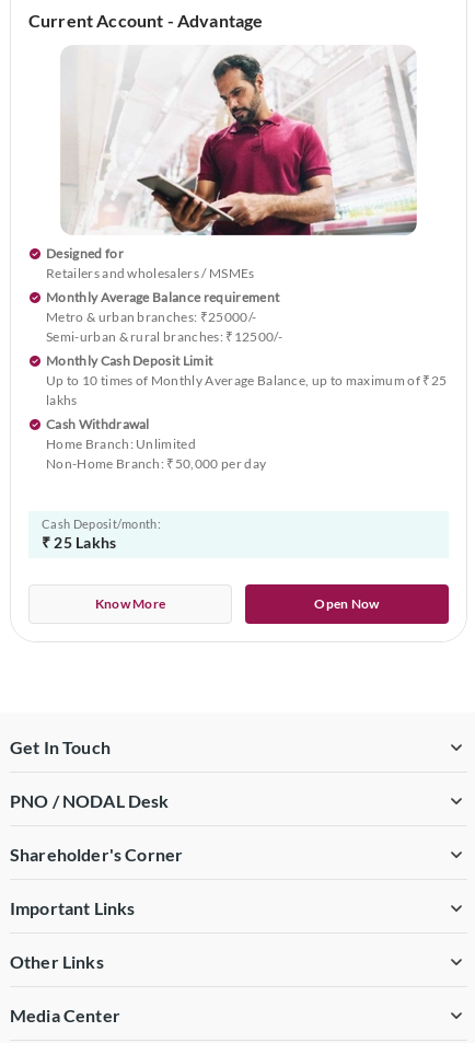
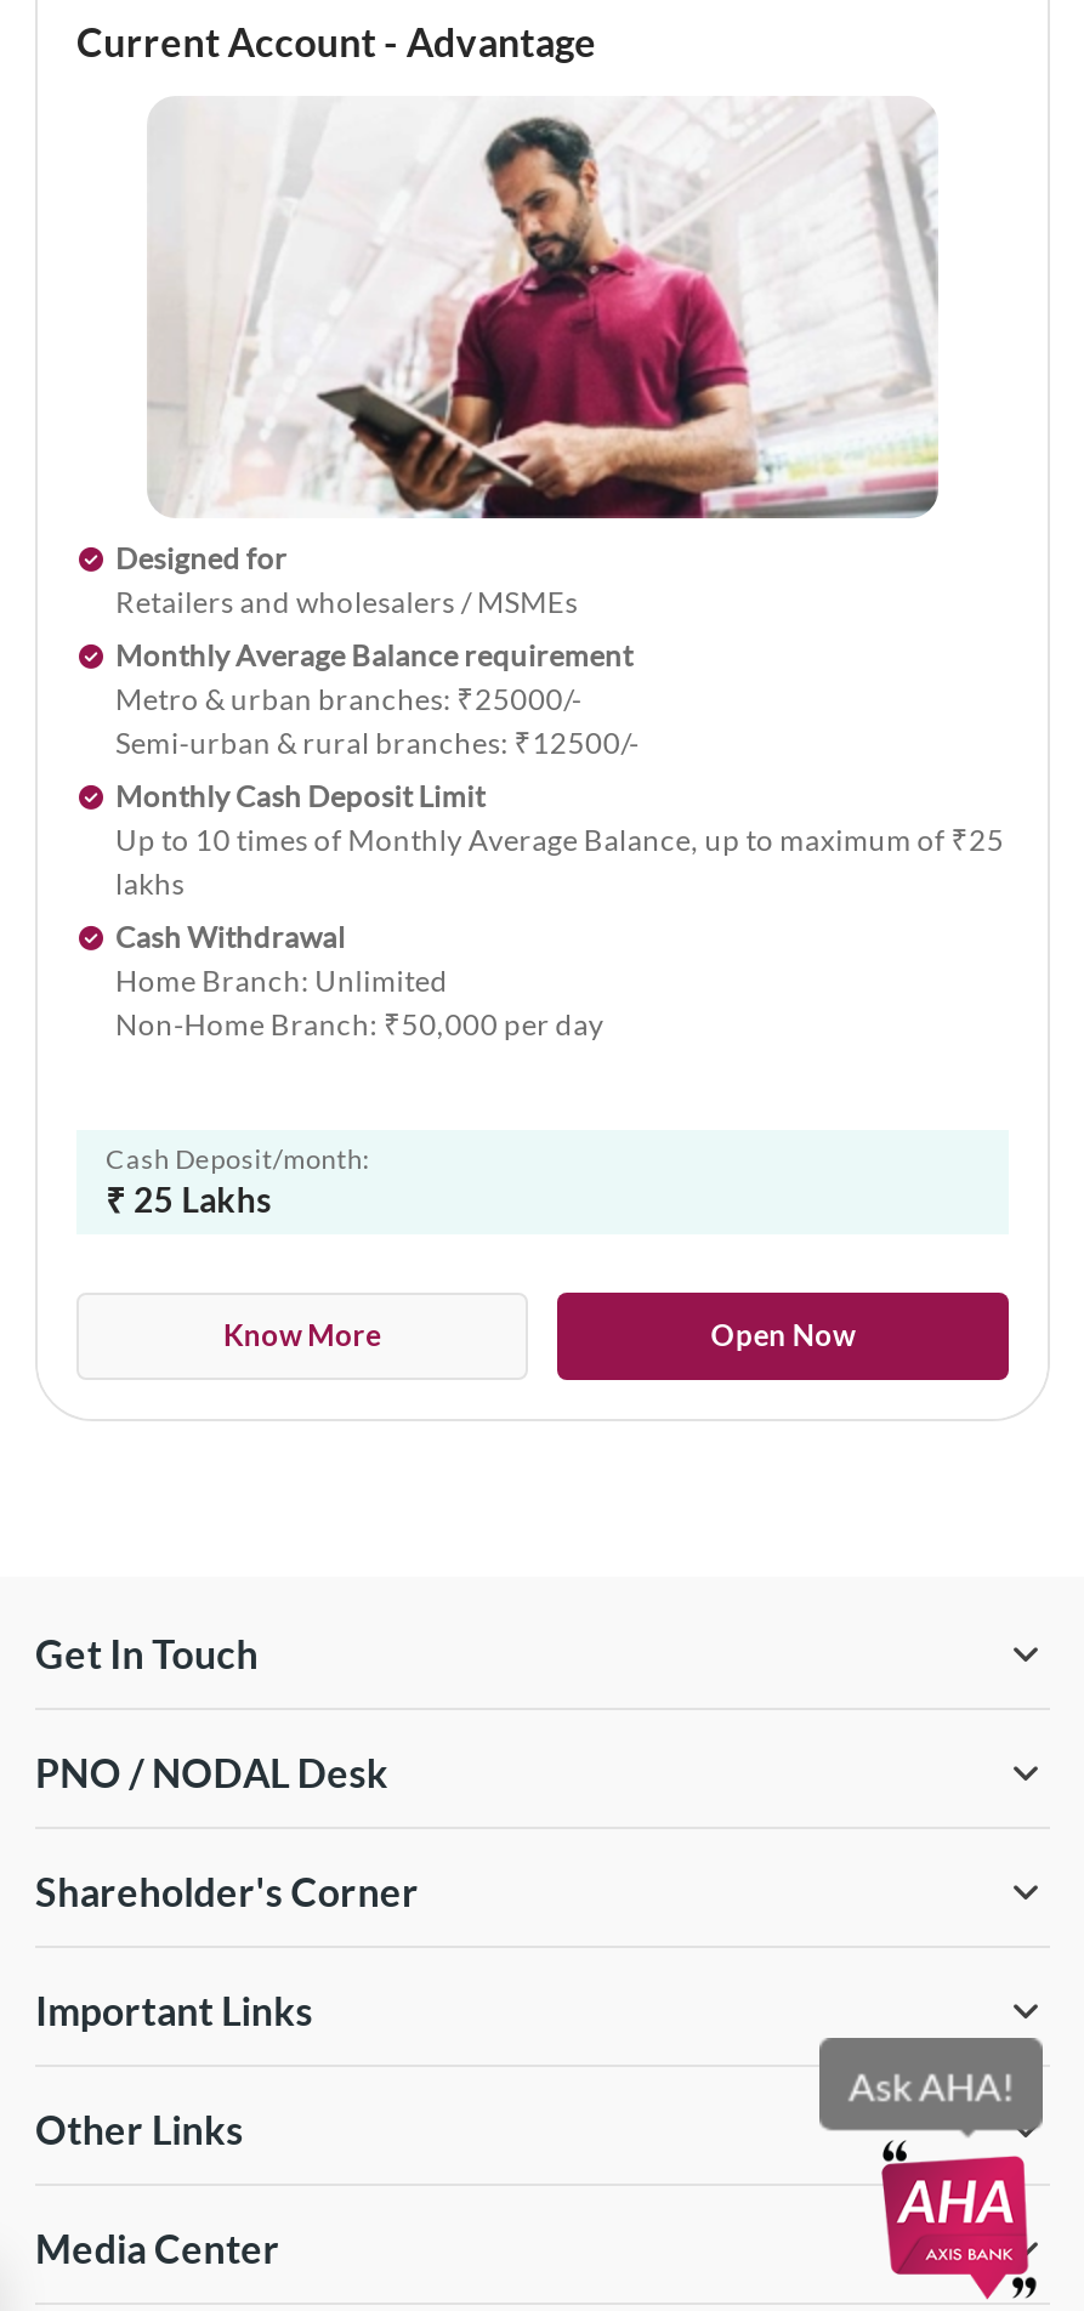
+ Ask AHA!

+ [image]
